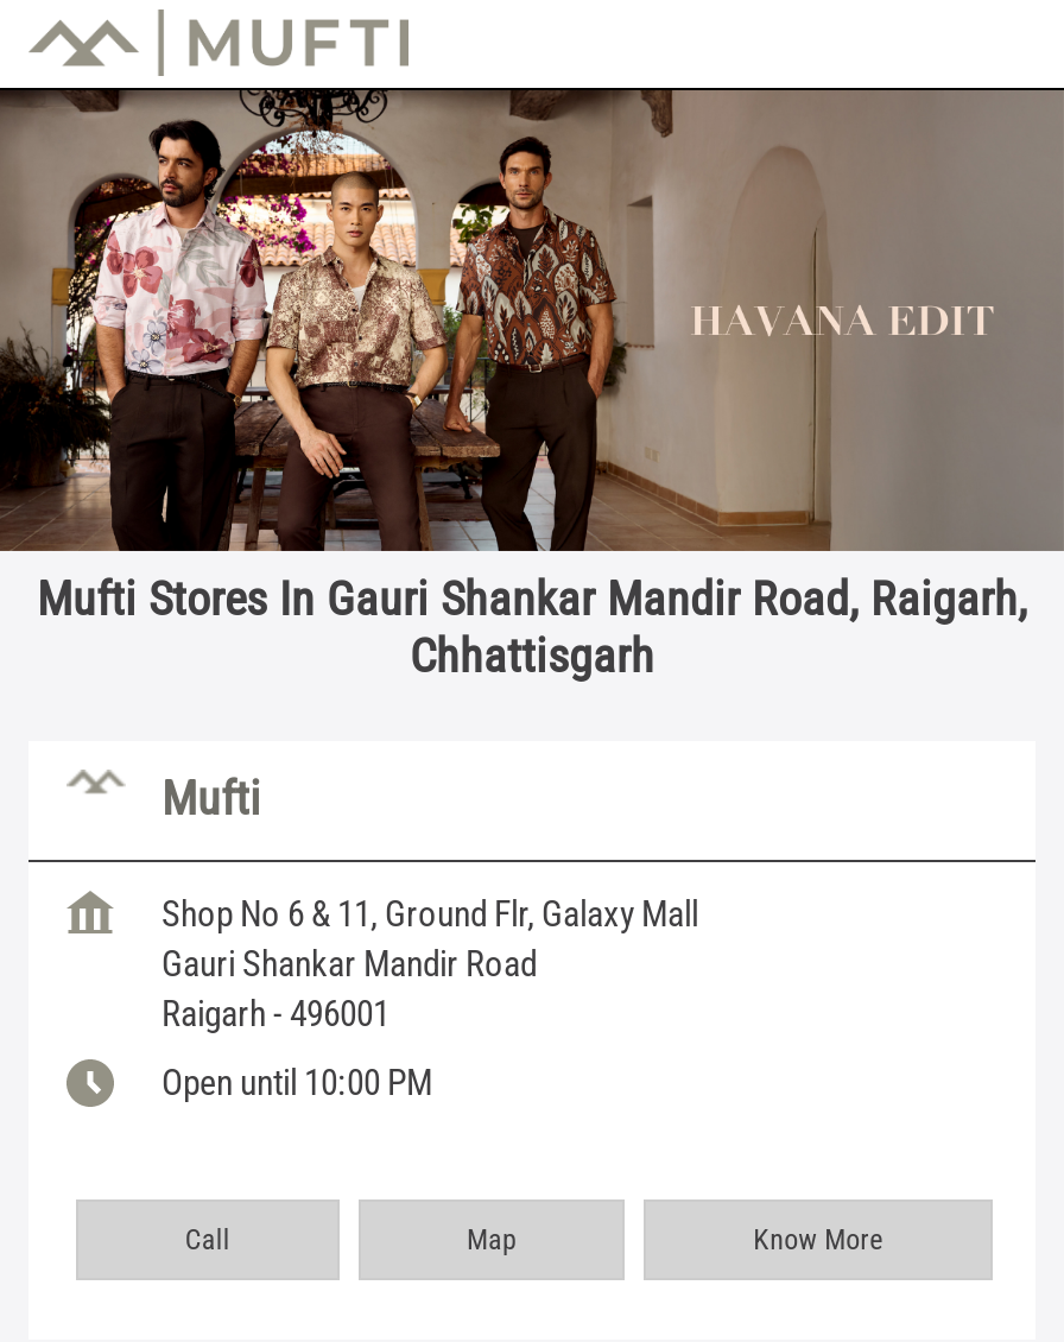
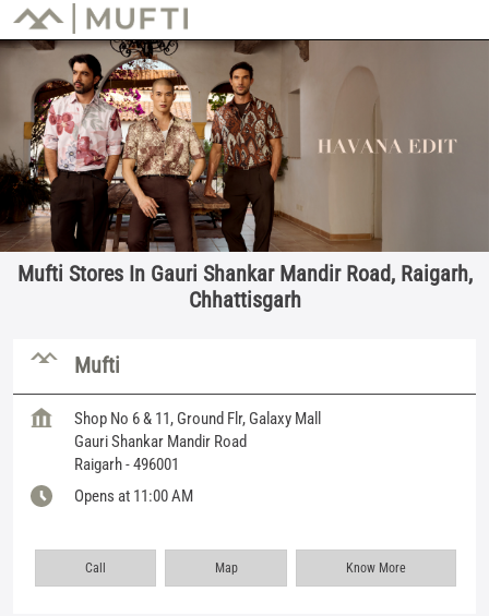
- Open until 10:00 PM
+ Opens at 11:00 AM
